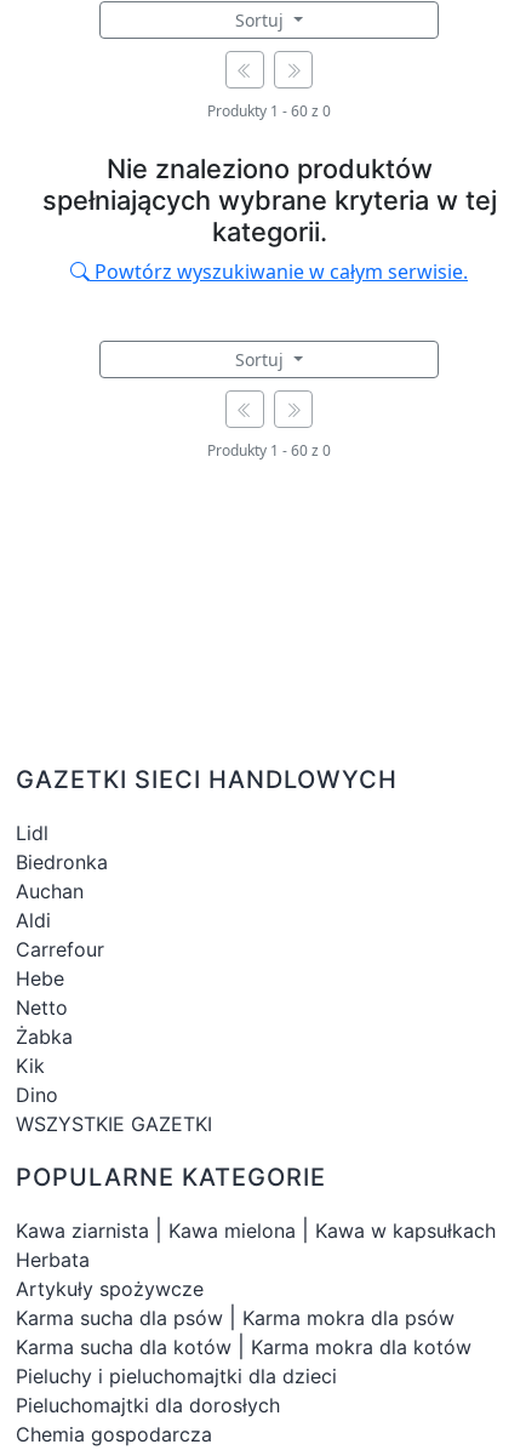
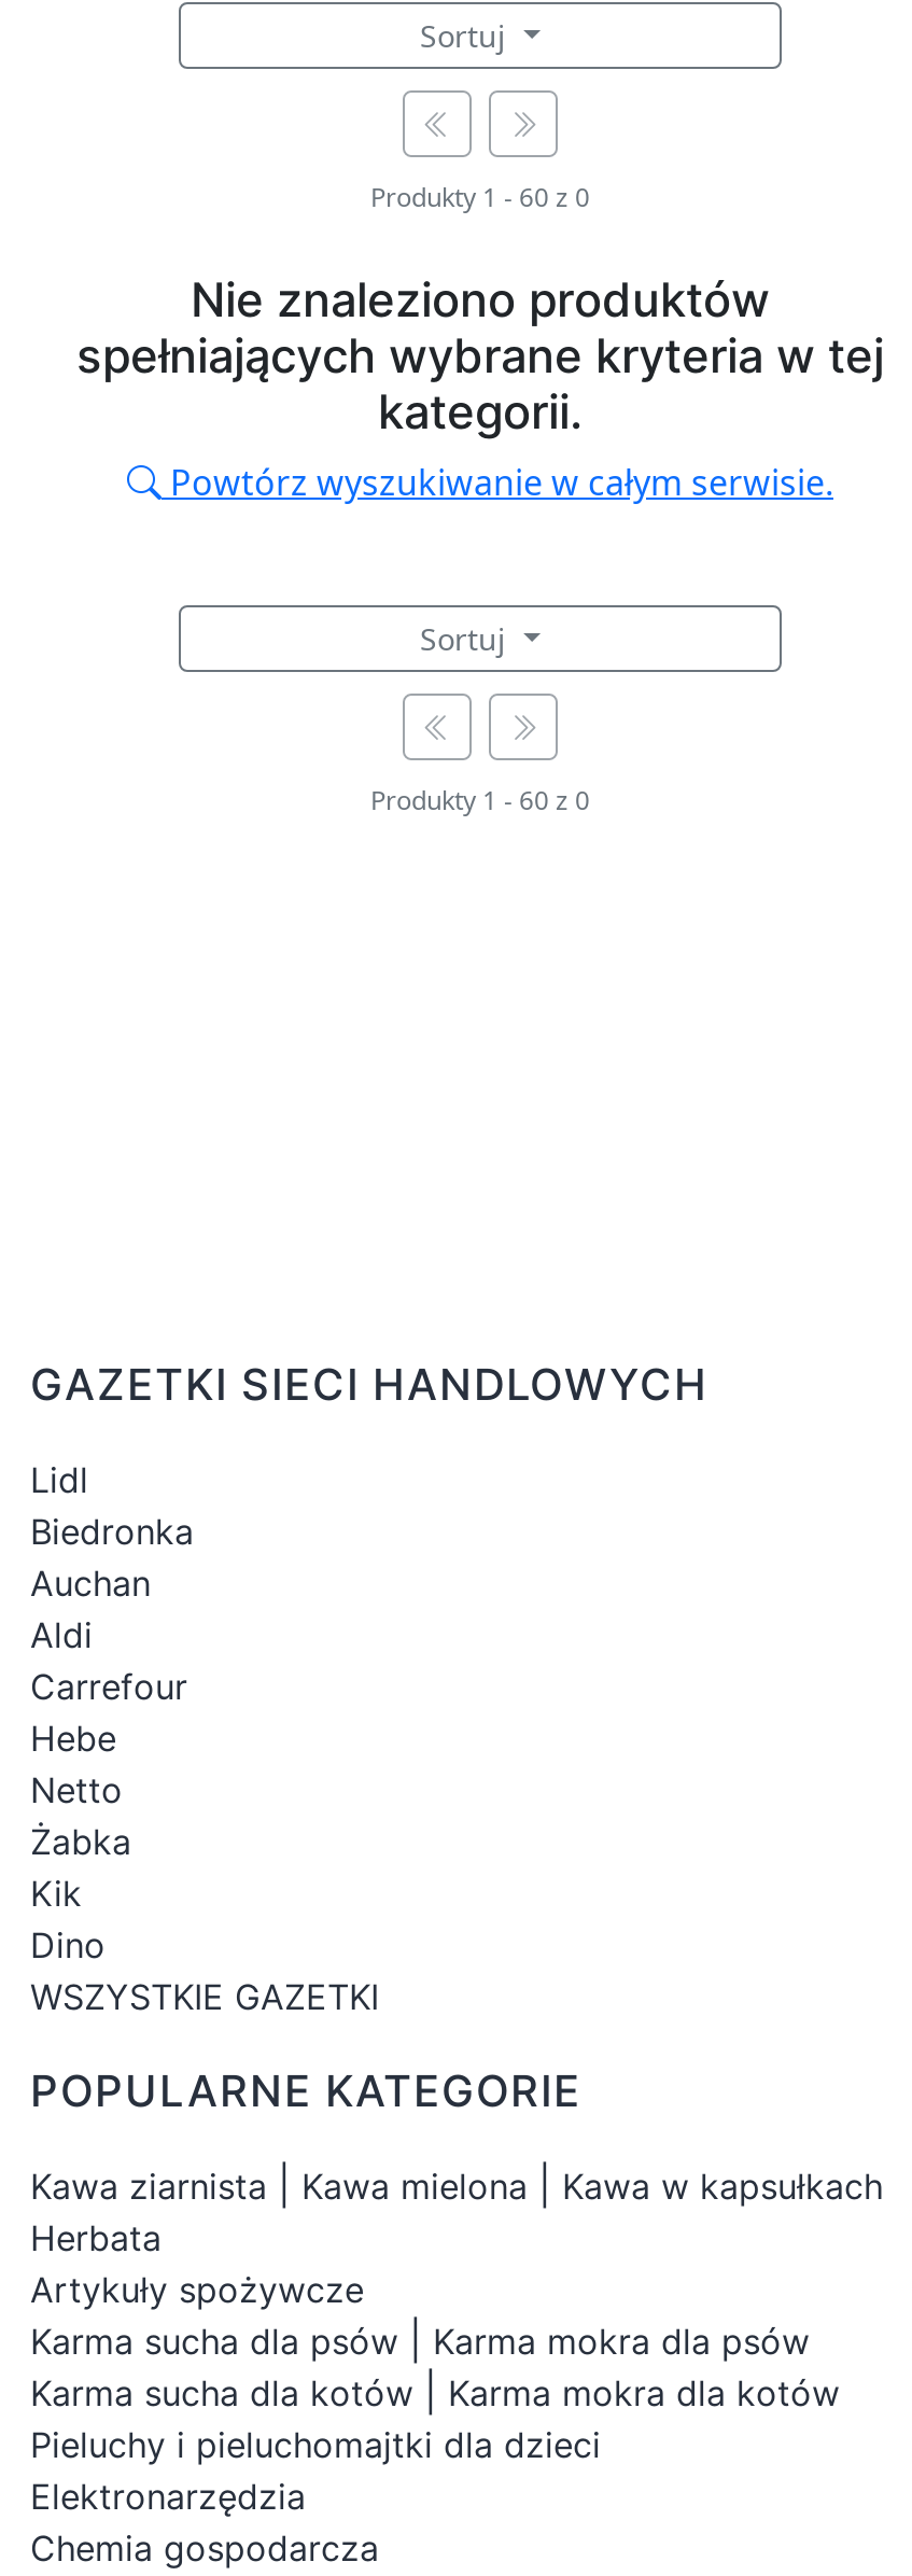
- Pieluchomajtki dla dorosłych
+ Elektronarzędzia
